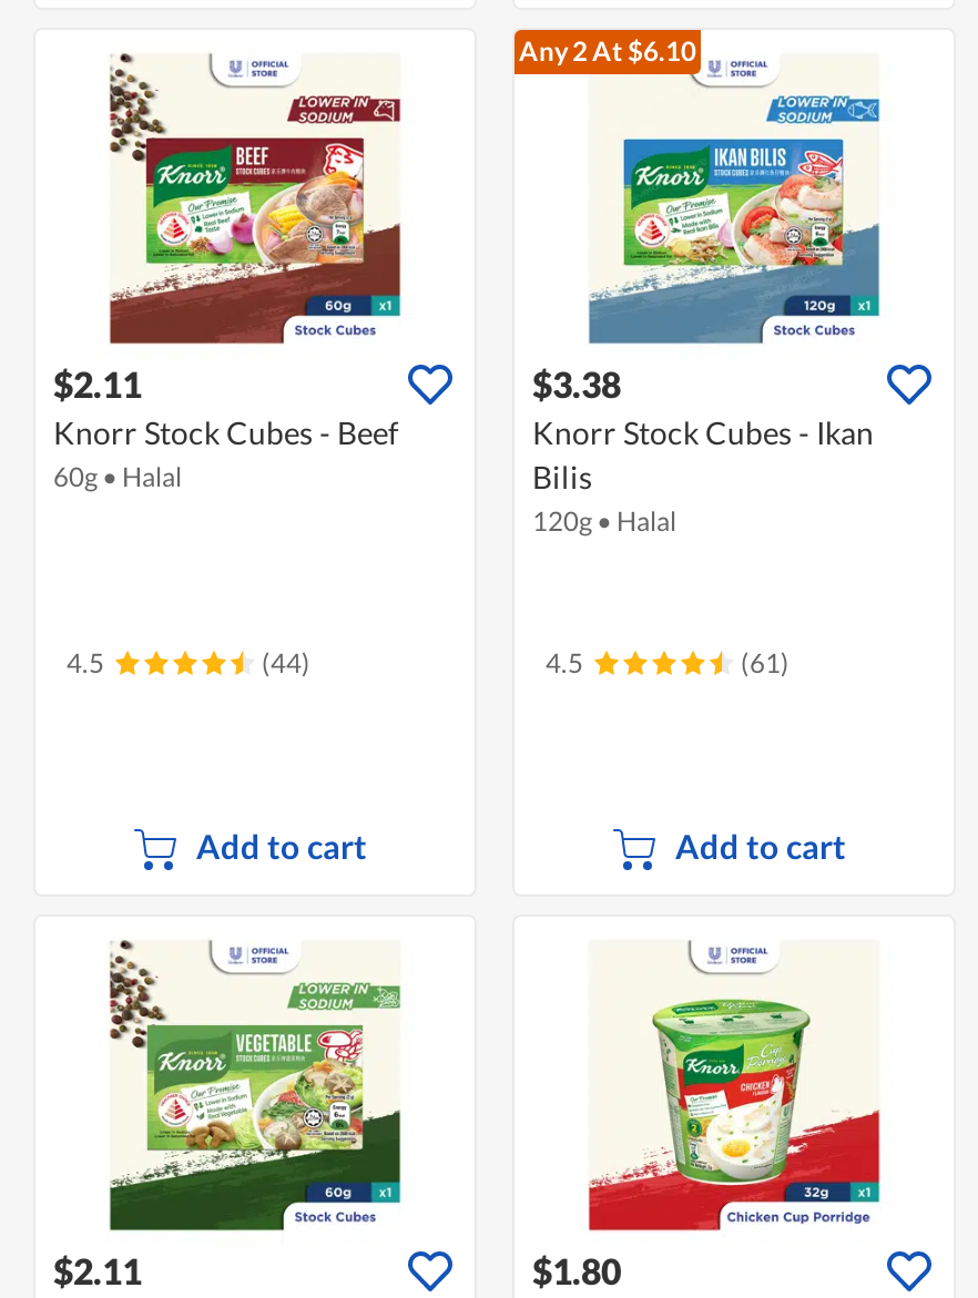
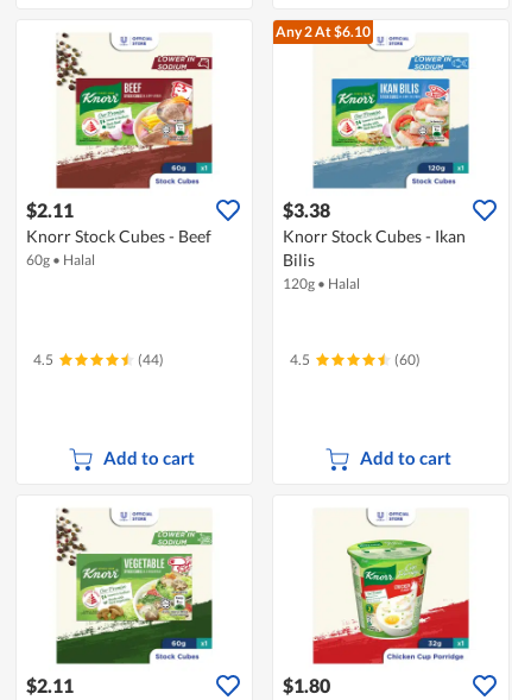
- (61)
+ (60)
